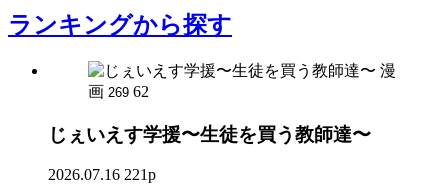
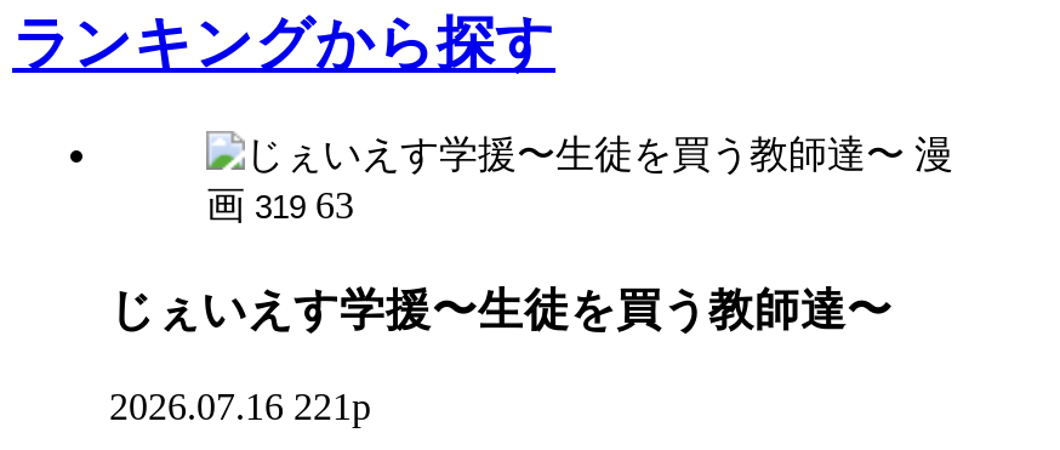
- 画 269 62
+ 画 319 63
